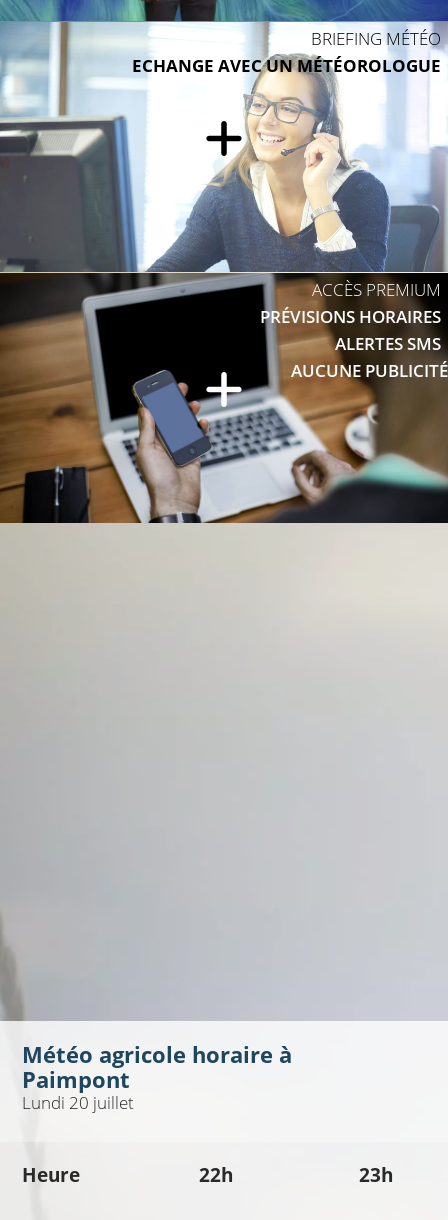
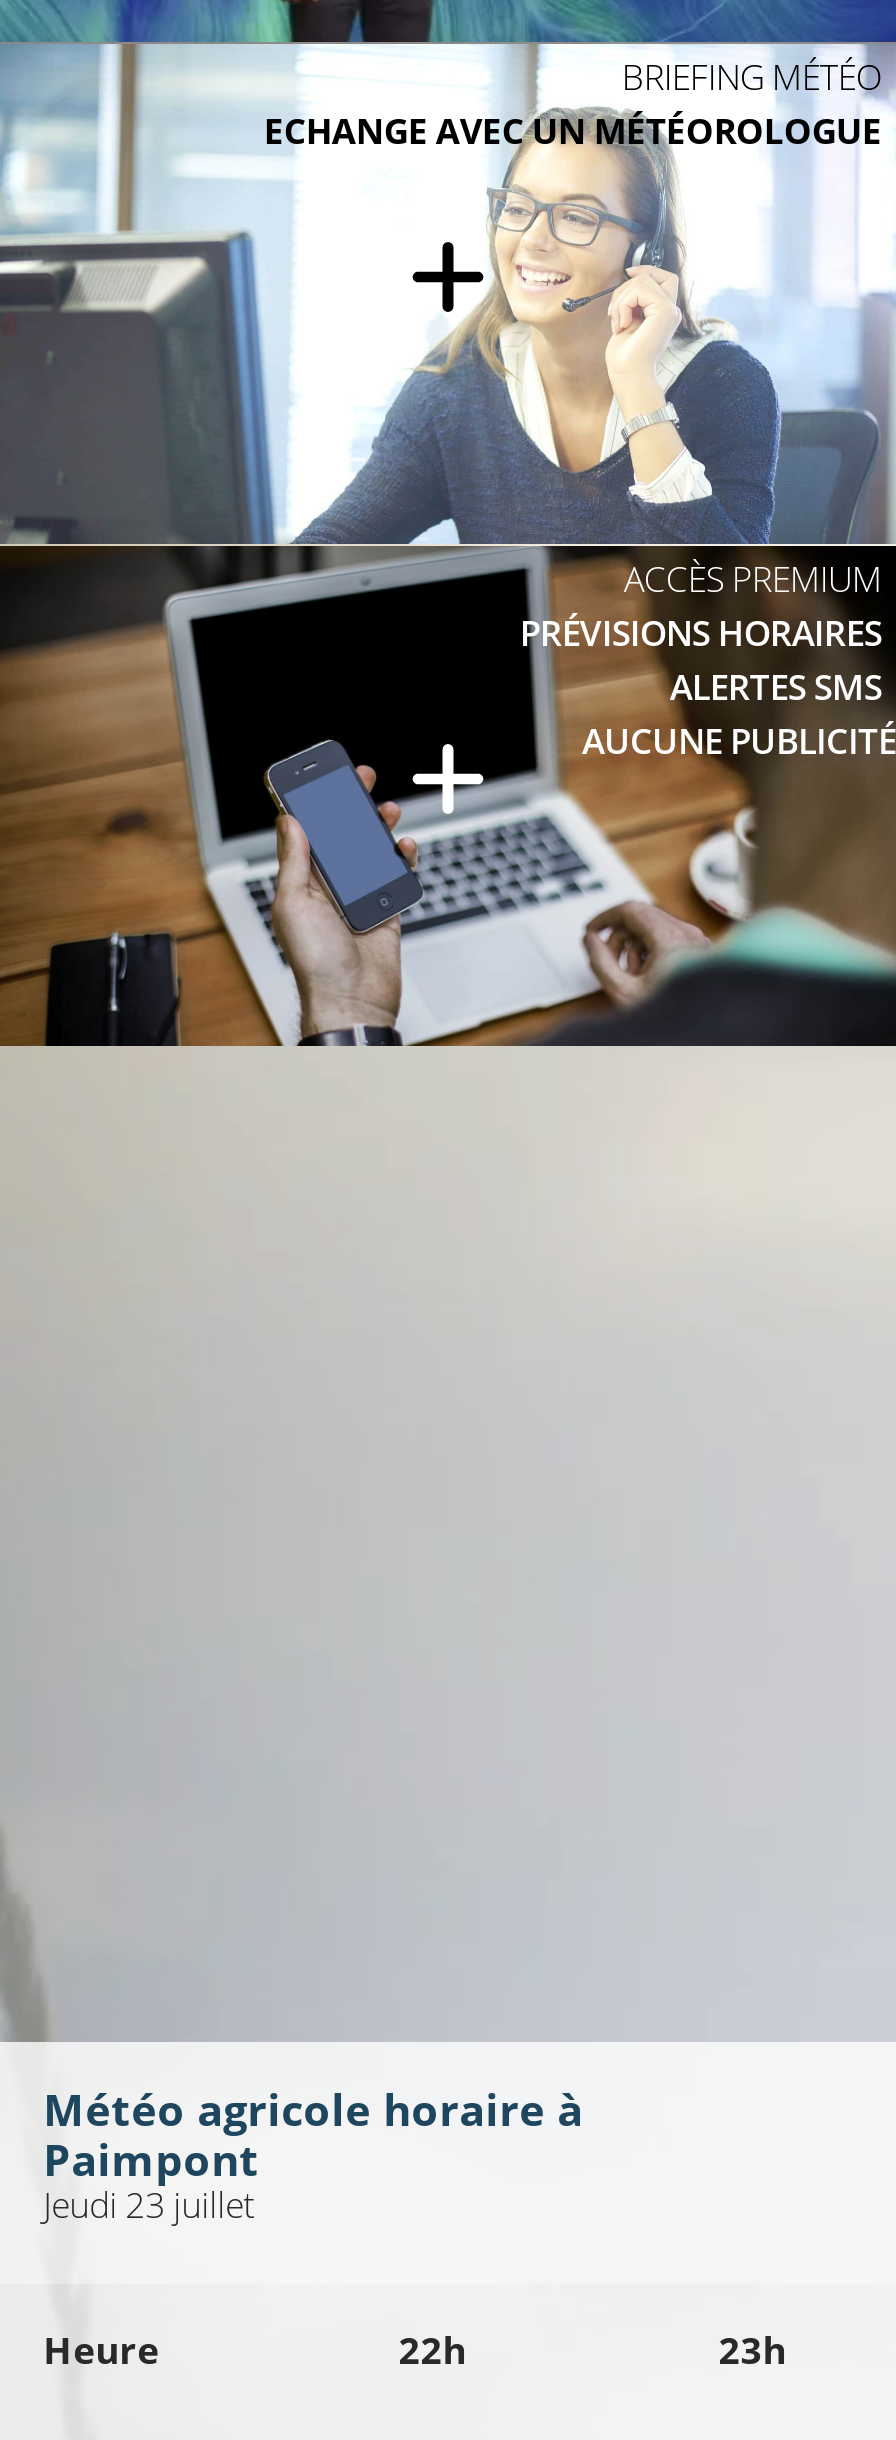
- Lundi 20 juillet
+ Jeudi 23 juillet
